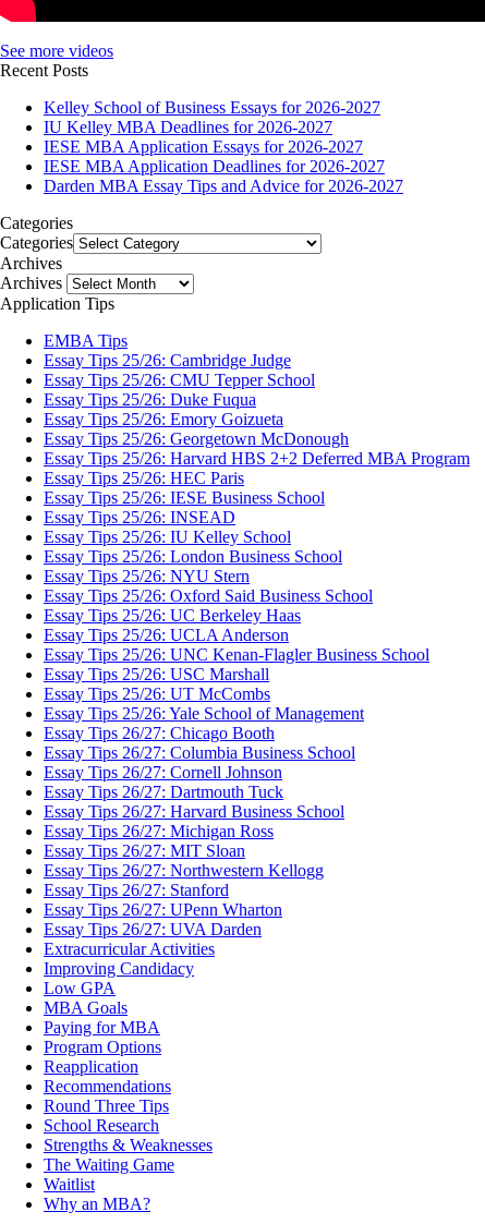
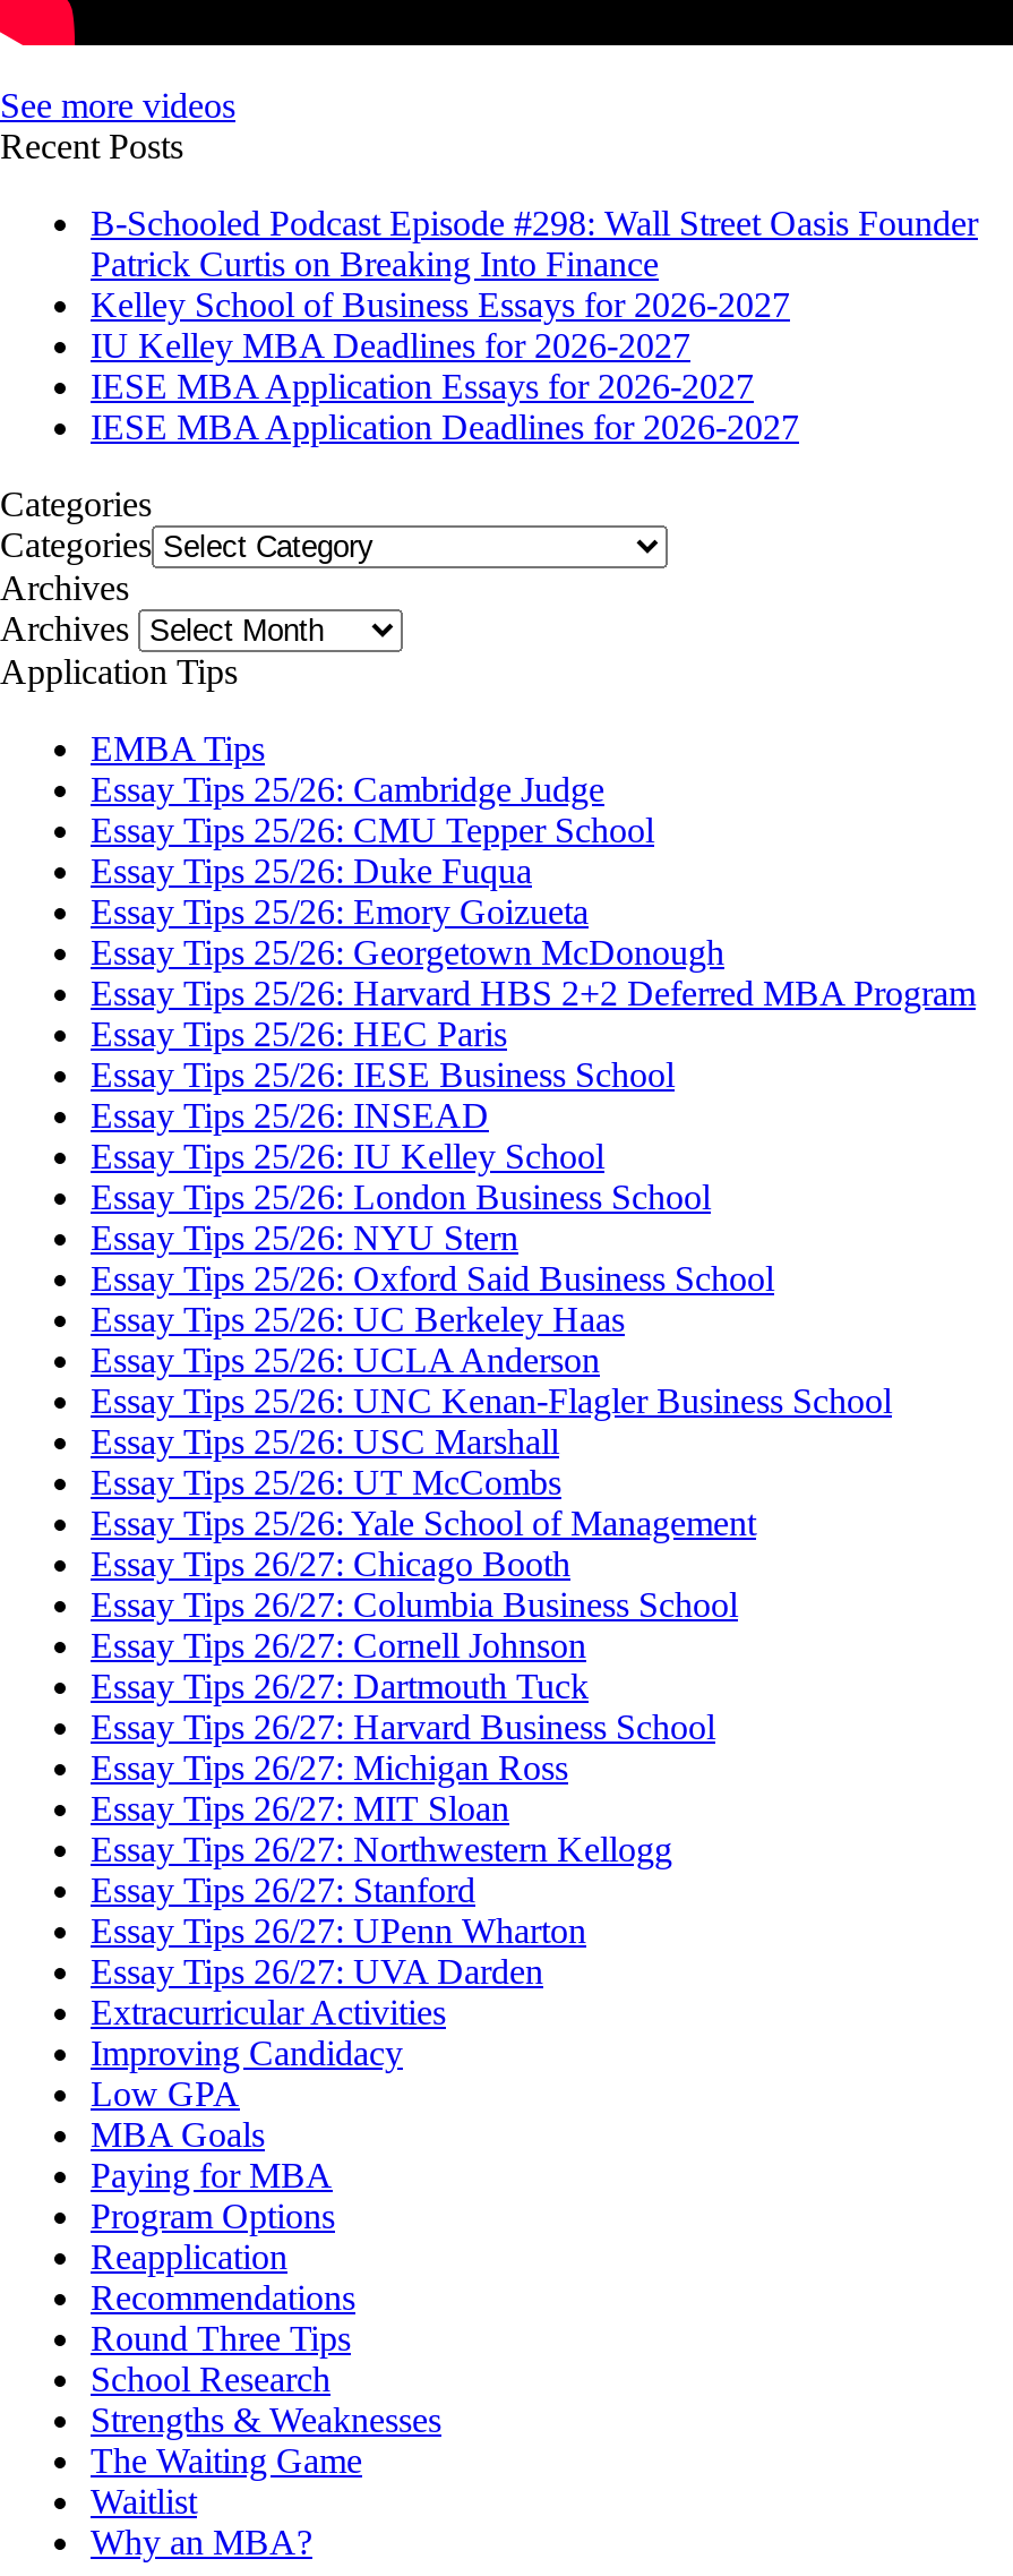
+ B-Schooled Podcast Episode #298: Wall Street Oasis Founder
+ Patrick Curtis on Breaking Into Finance

moved down: Kelley School of Business Essays for 2026-2027 | IU Kelley MBA Deadlines for 2026-2027 | IESE MBA Application Essays for 2026-2027 | IESE MBA Application Deadlines for 2026-2027

- Darden MBA Essay Tips and Advice for 2026-2027
